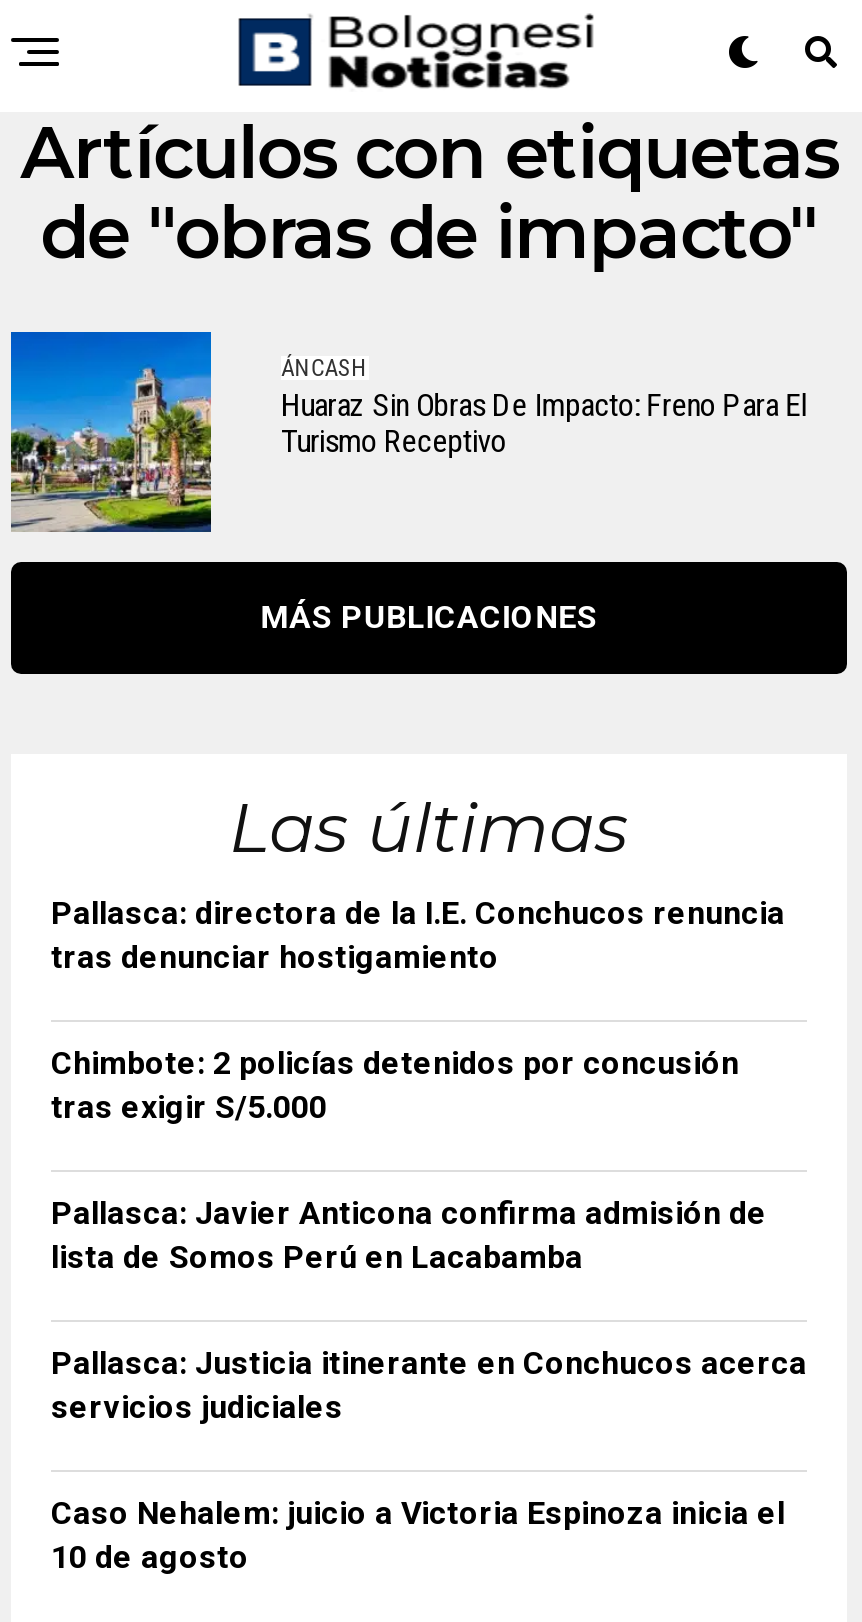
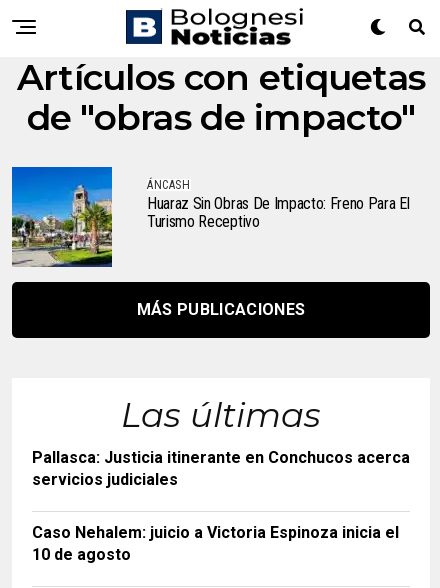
- Pallasca: directora de la I.E. Conchucos renuncia
- tras denunciar hostigamiento
- Chimbote: 2 policías detenidos por concusión
- tras exigir S/5.000
- Pallasca: Javier Anticona confirma admisión de
- lista de Somos Perú en Lacabamba
